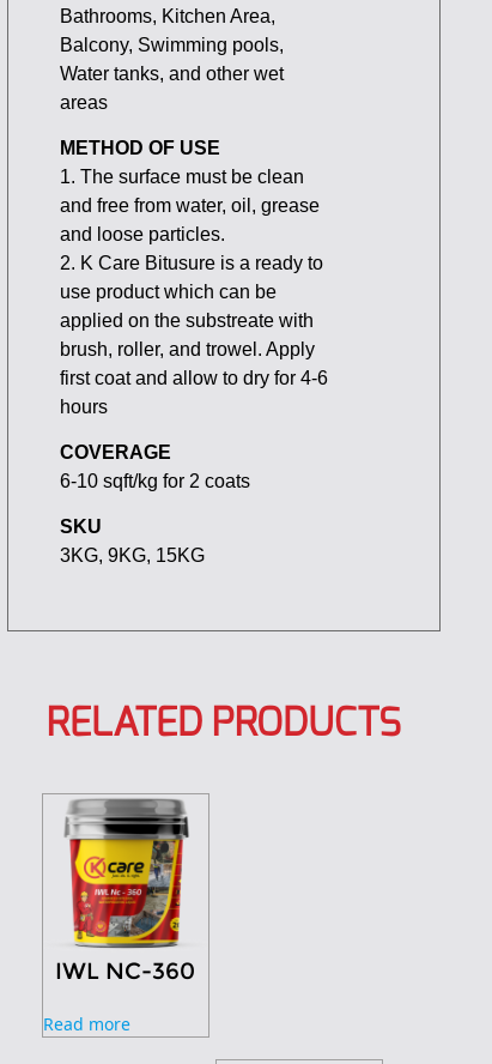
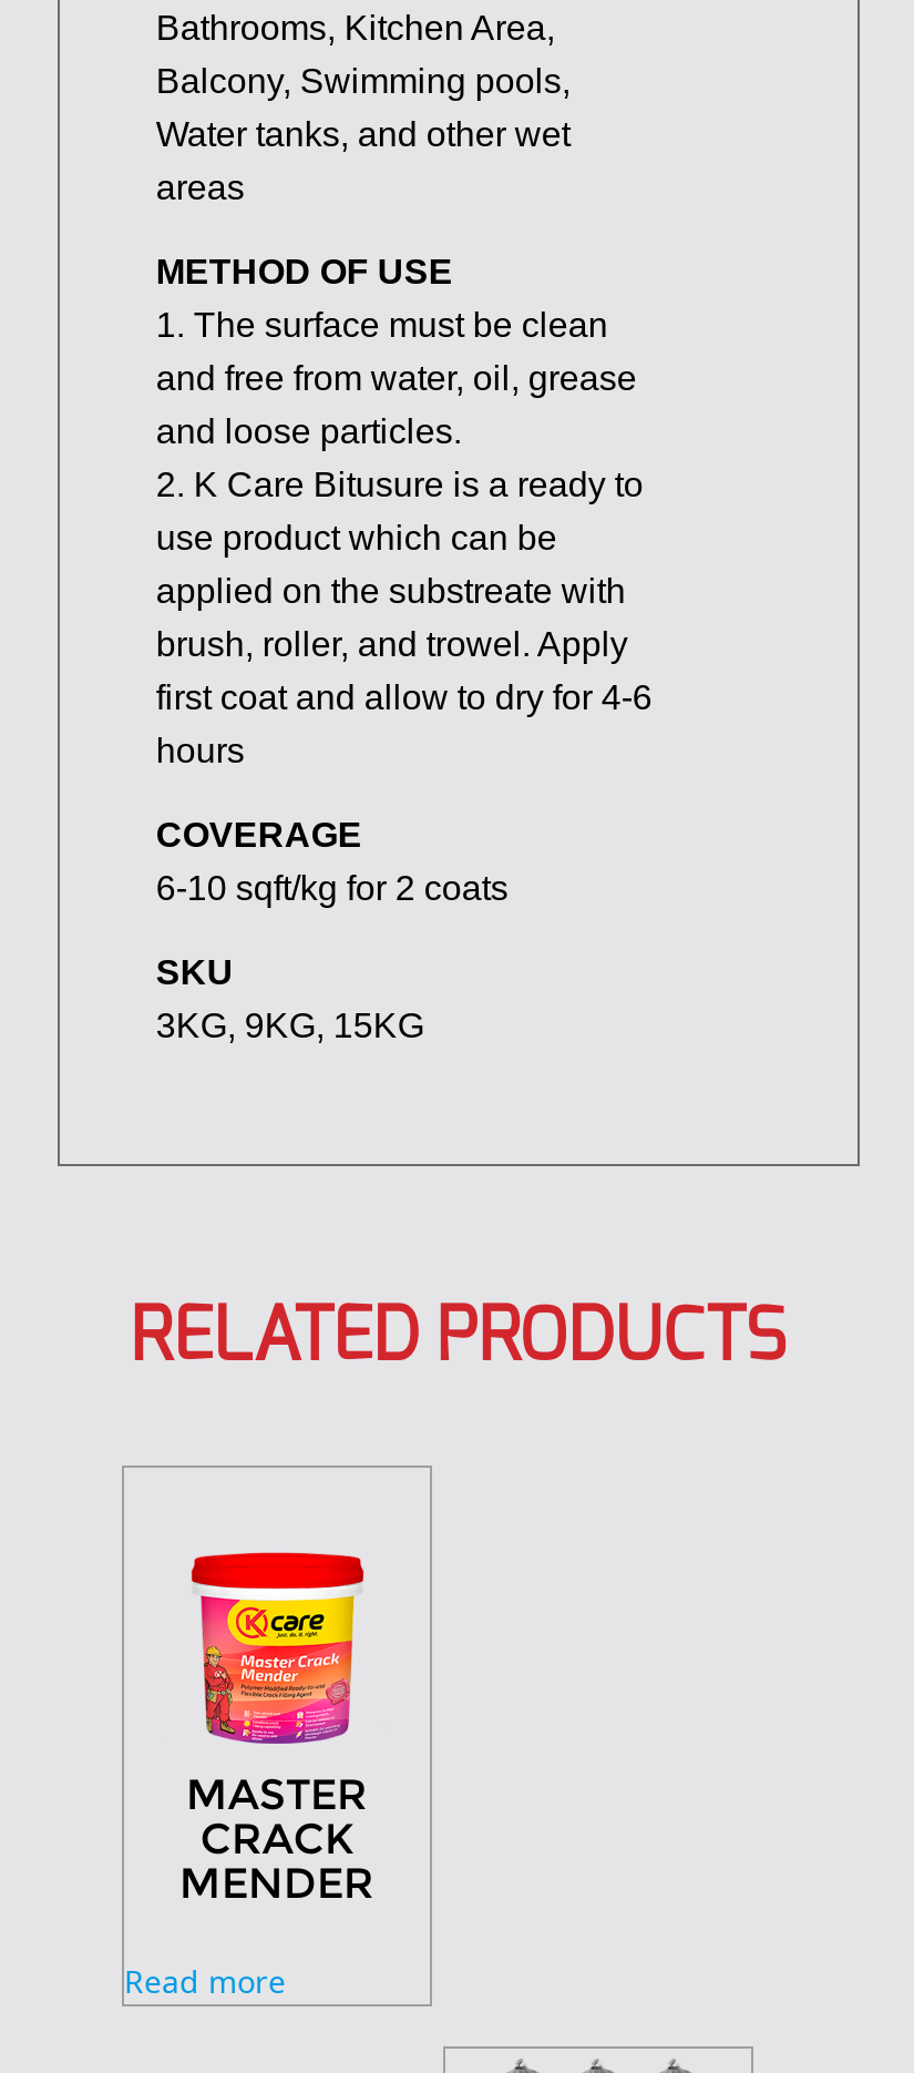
- [image]
+ [image]

- IWL NC-360
+ MASTER
+ CRACK
+ MENDER
